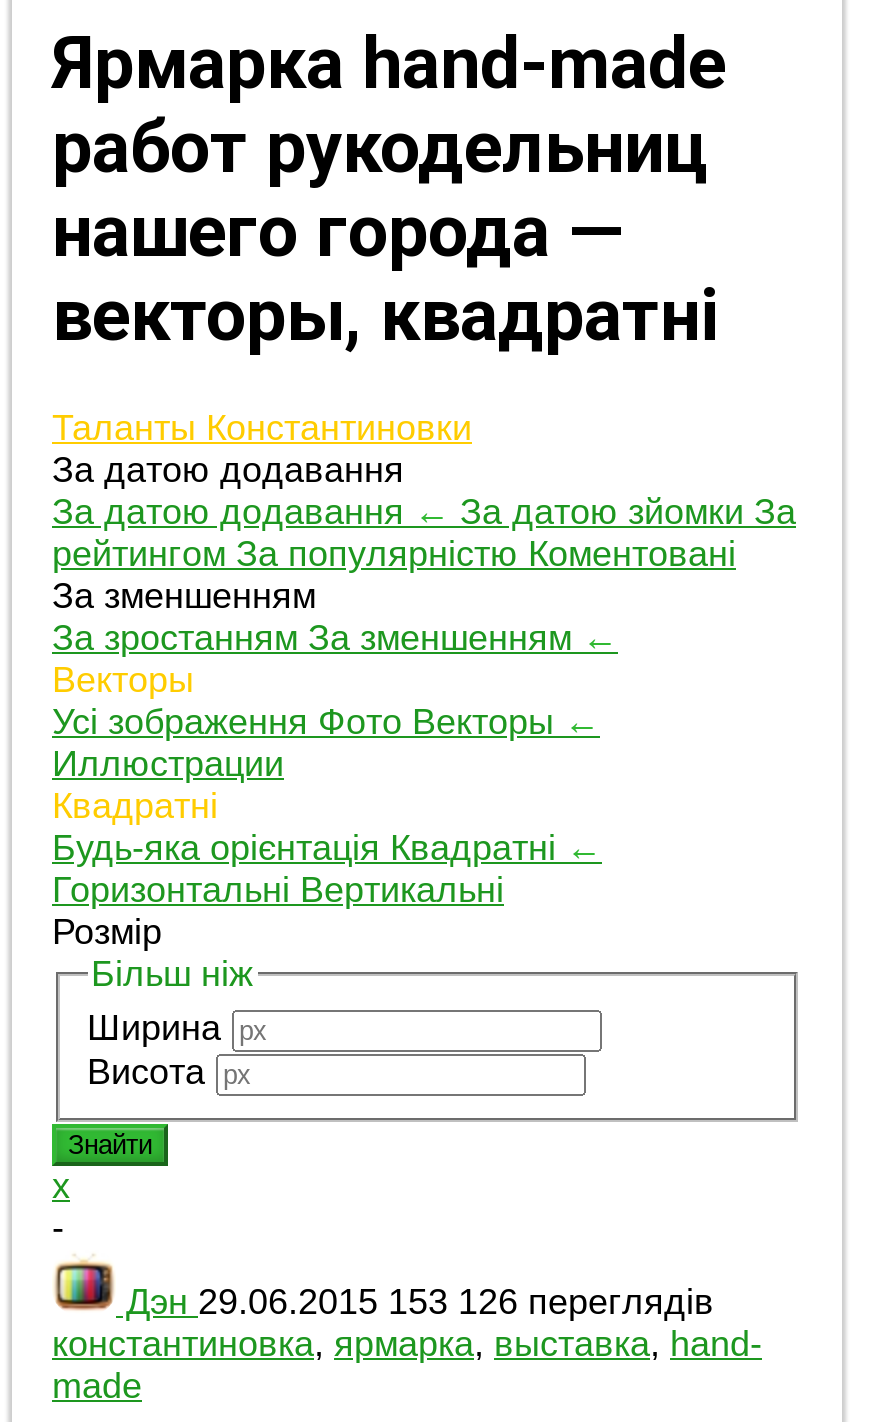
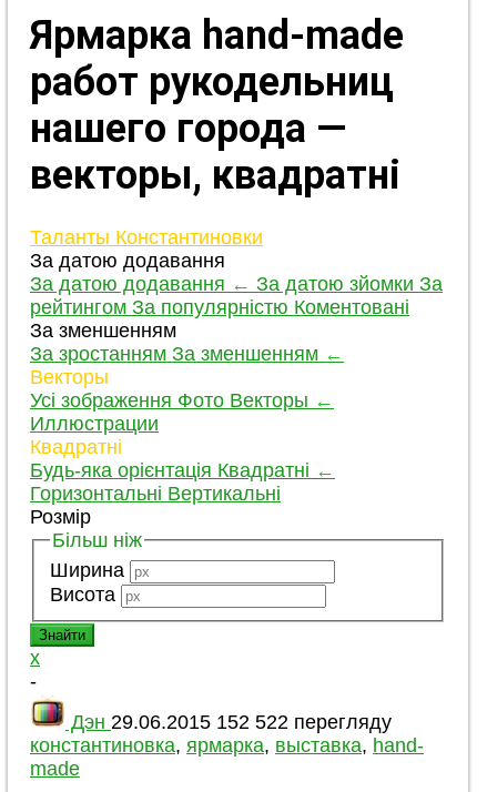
- Дэн 29.06.2015 153 126 переглядів
+ Дэн 29.06.2015 152 522 перегляду
